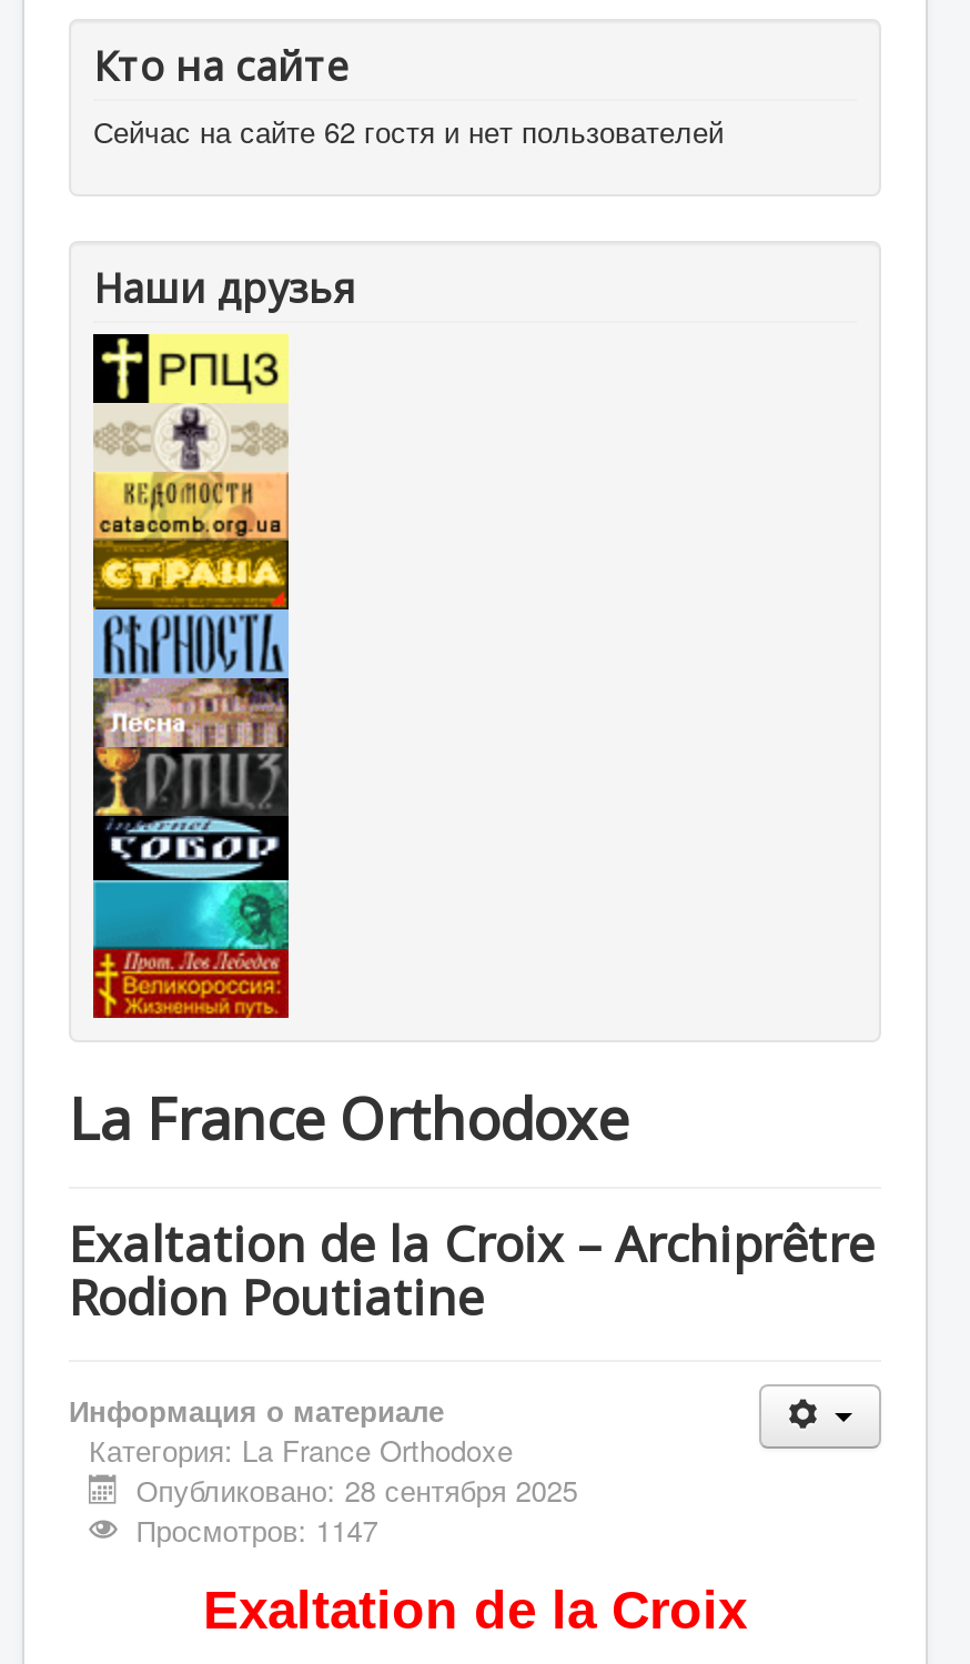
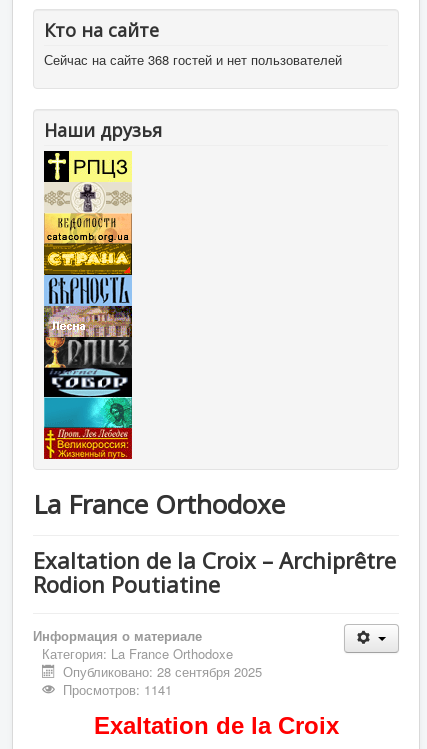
- Сейчас на сайте 62 гостя и нет пользователей
+ Сейчас на сайте 368 гостей и нет пользователей

- Просмотров: 1147
+ Просмотров: 1141
